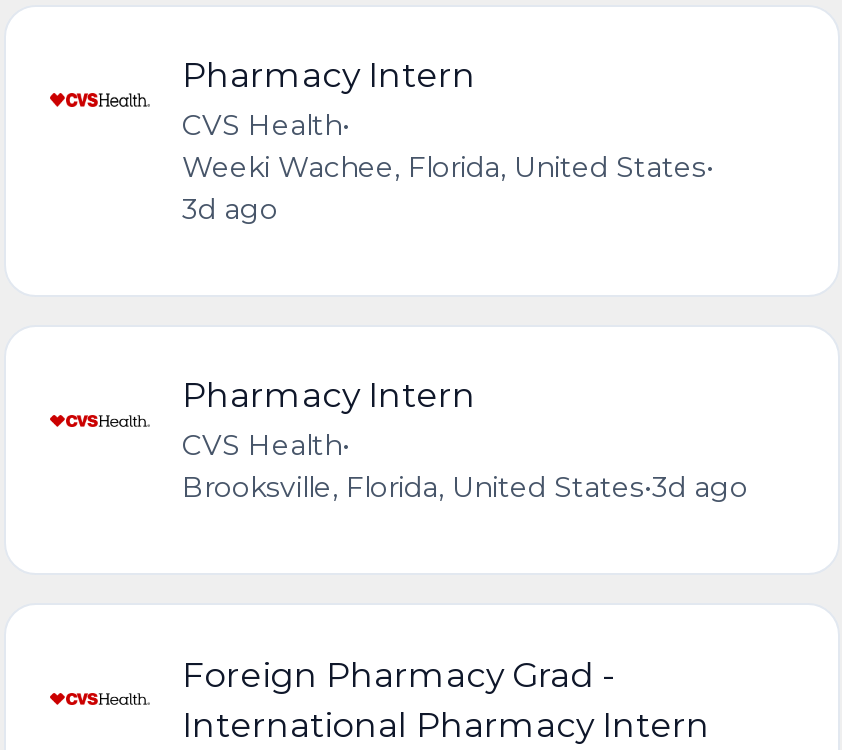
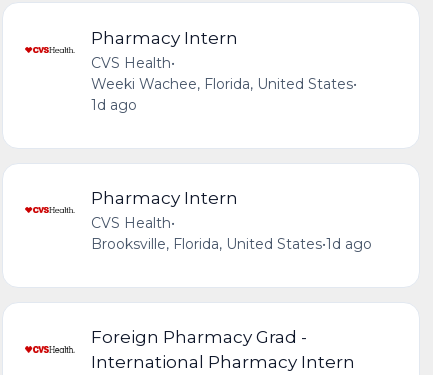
- 3d ago
+ 1d ago

- Brooksville, Florida, United States•3d ago
+ Brooksville, Florida, United States•1d ago
